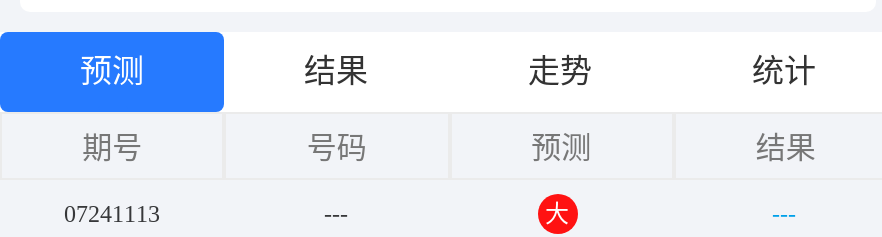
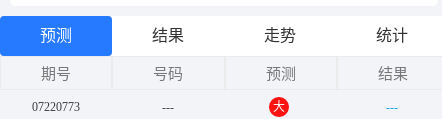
- 07241113
+ 07220773
